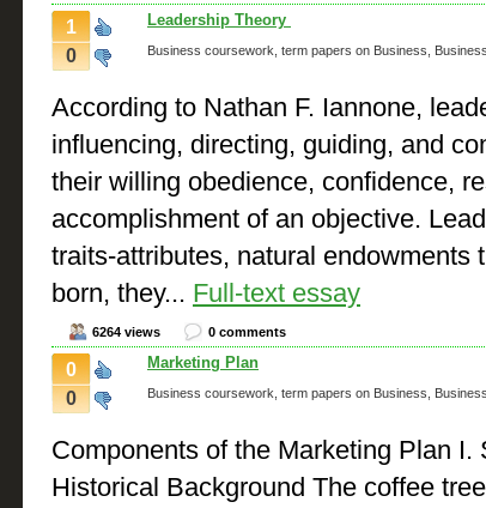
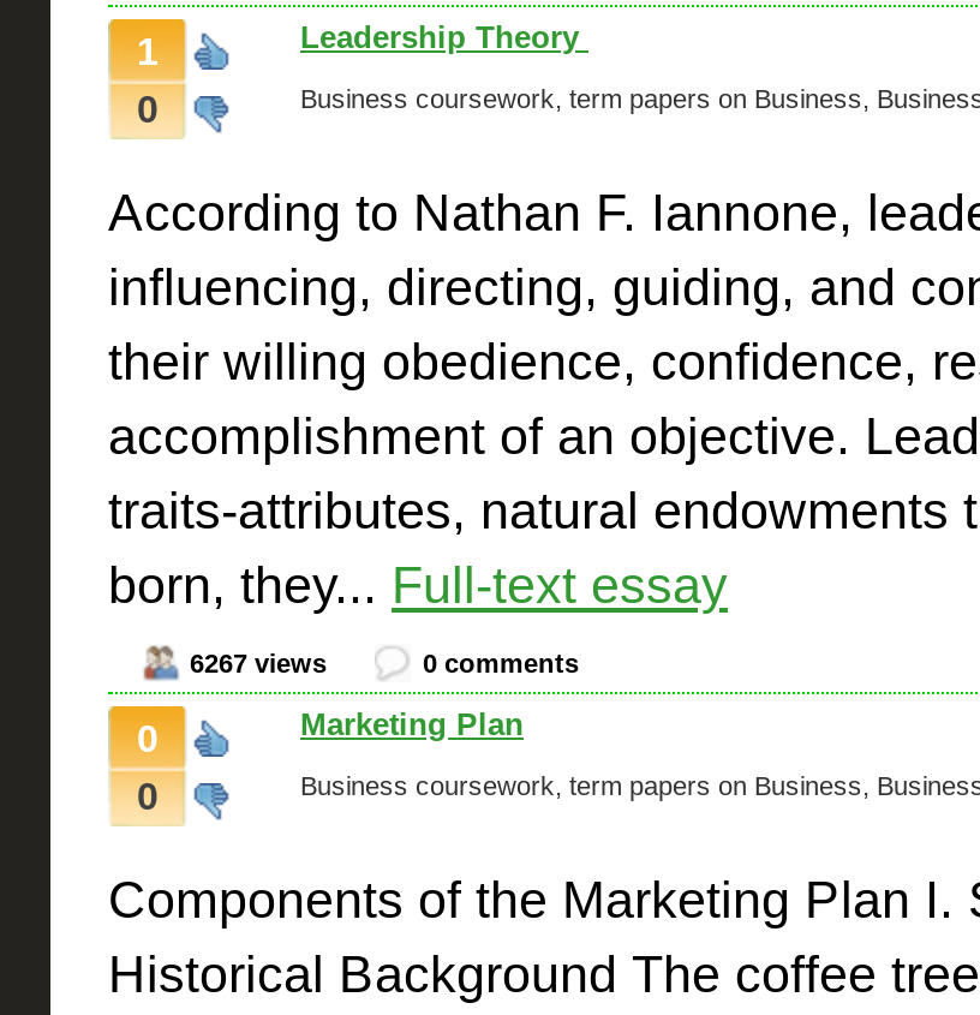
- 6264 views
+ 6267 views
